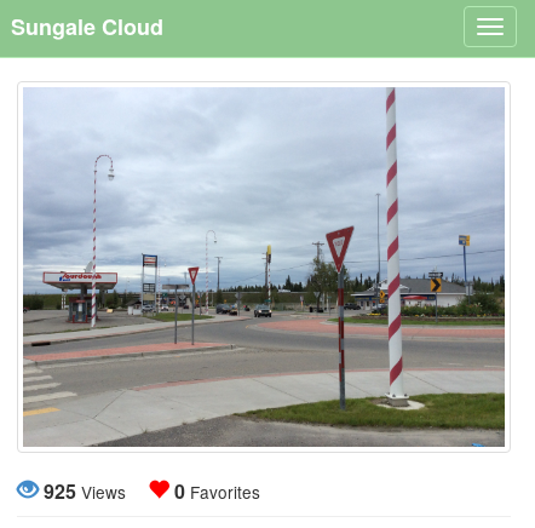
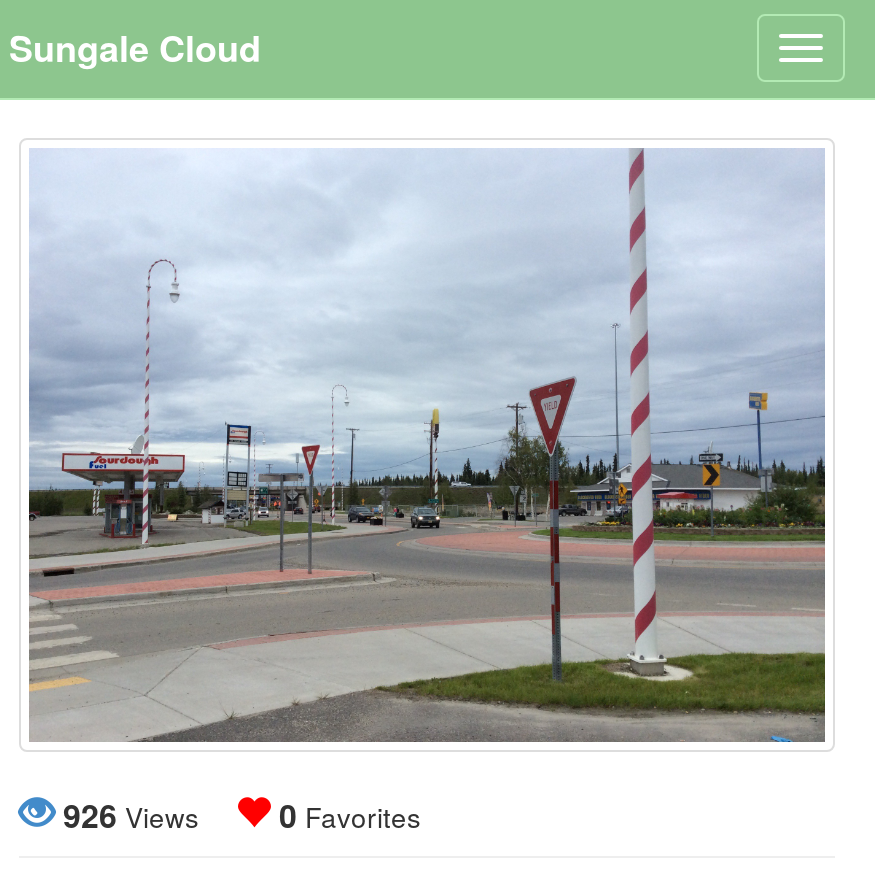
- 925 Views 0 Favorites
+ 926 Views 0 Favorites
